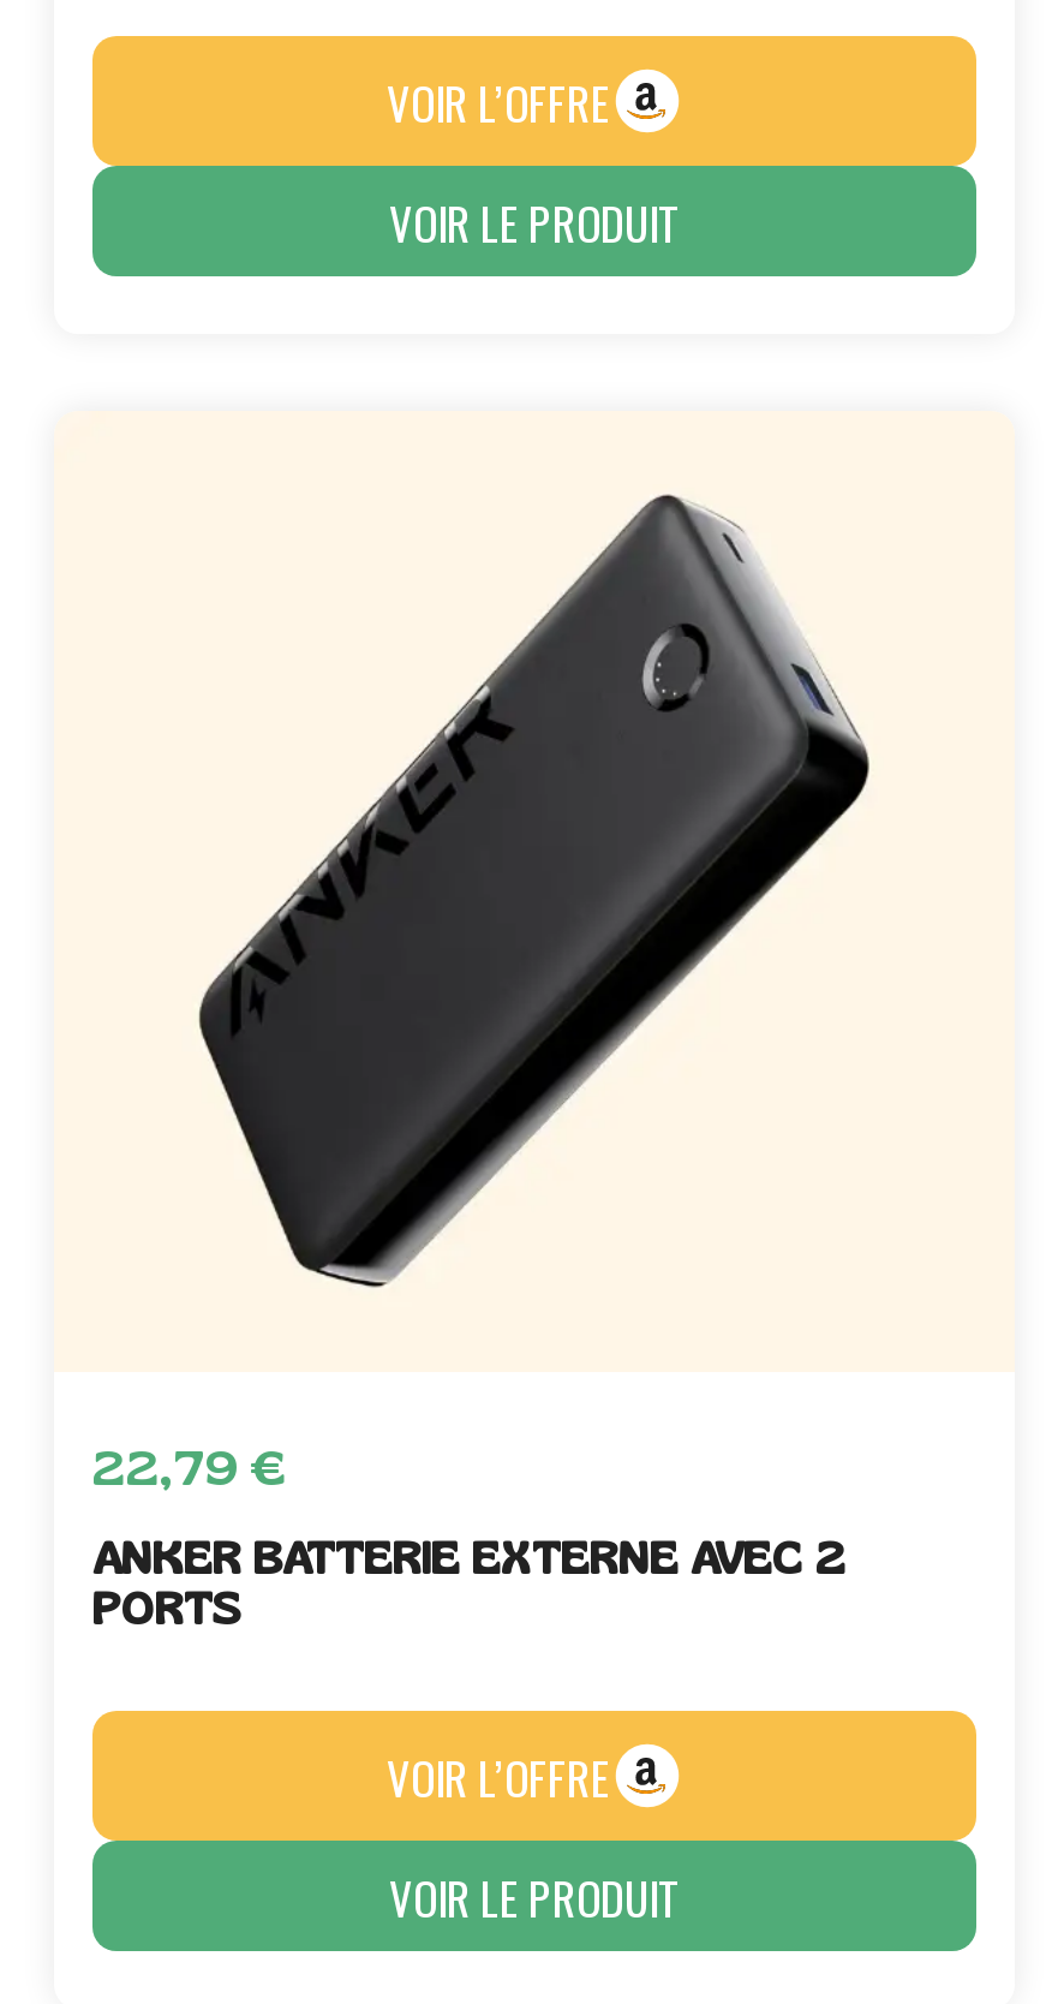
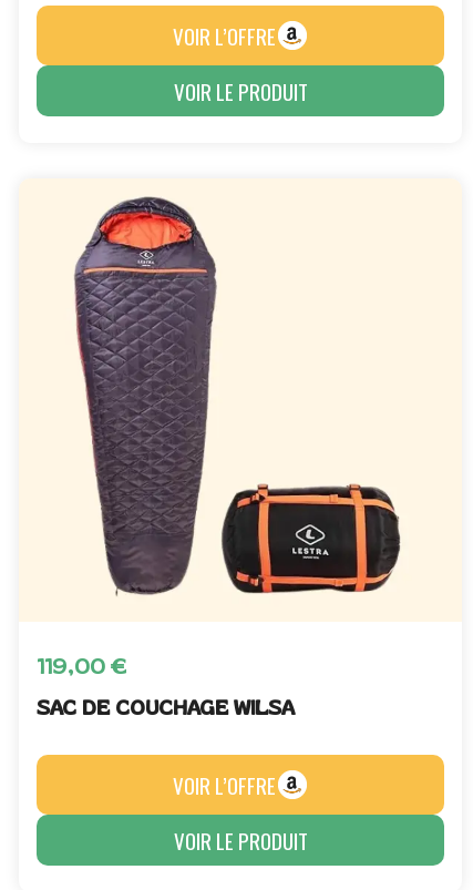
- [image]
+ [image]

- 22,79 €
+ 119,00 €

- ANKER BATTERIE EXTERNE AVEC 2
- PORTS
+ SAC DE COUCHAGE WILSA
